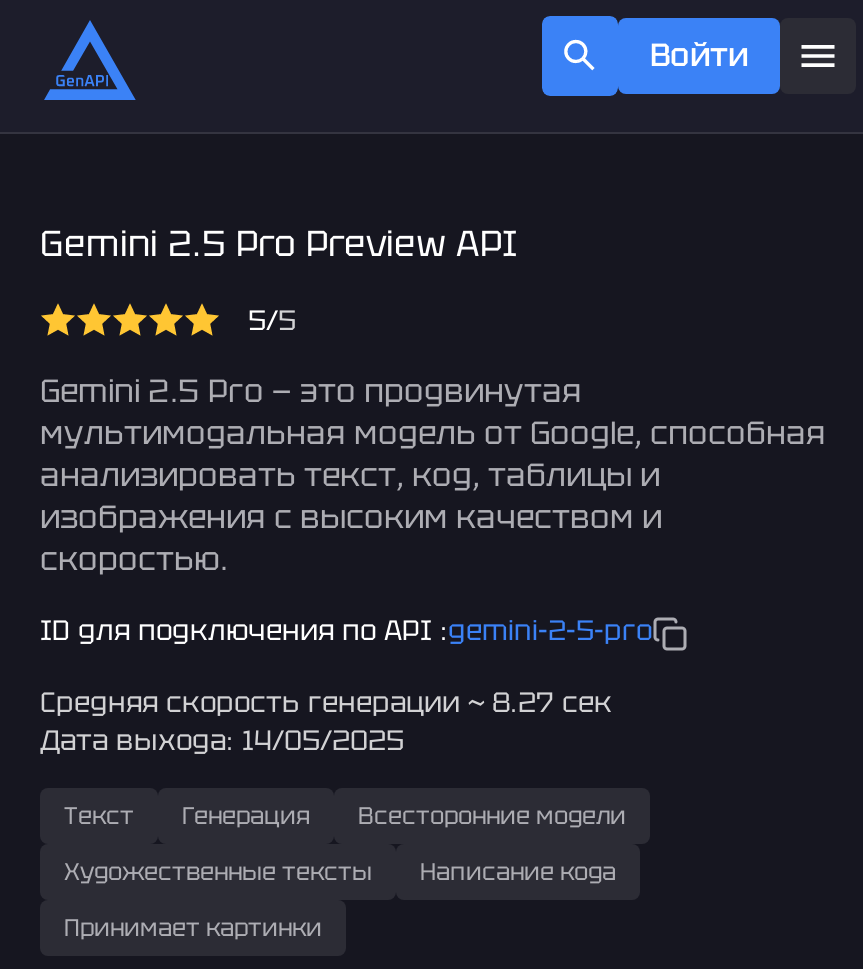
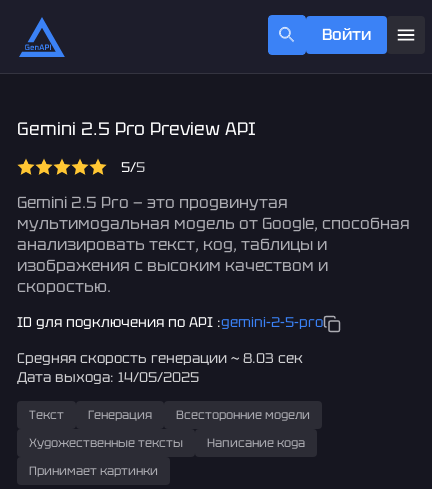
- Средняя скорость генерации ~ 8.27 сек
+ Средняя скорость генерации ~ 8.03 сек
